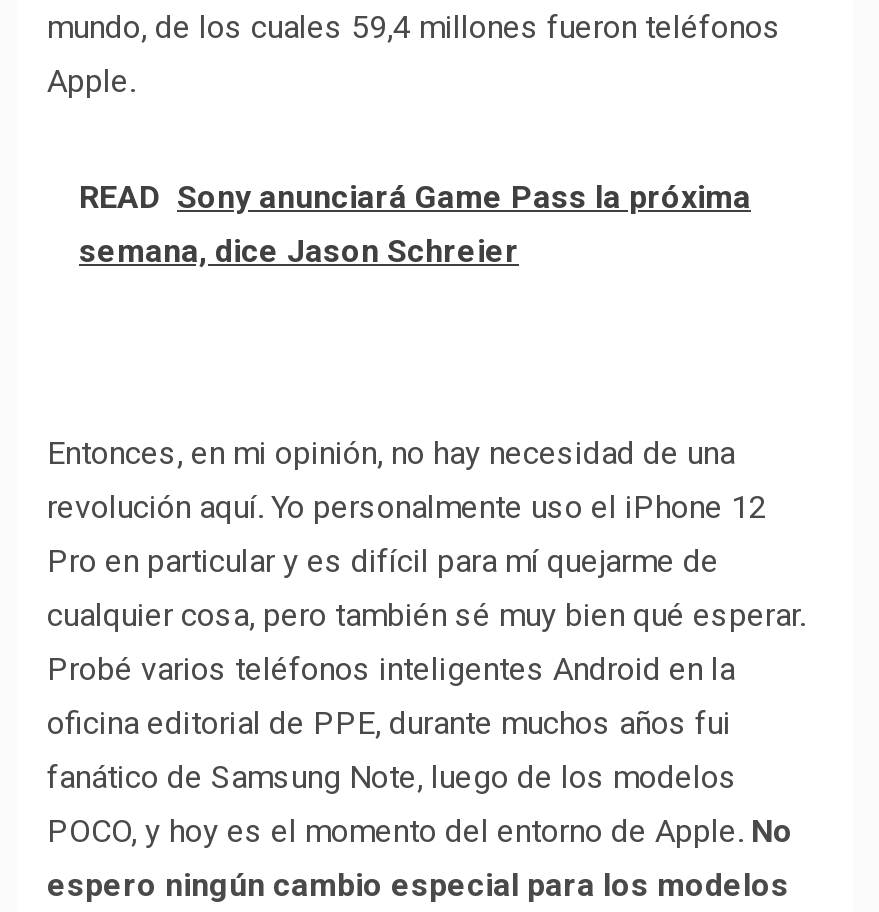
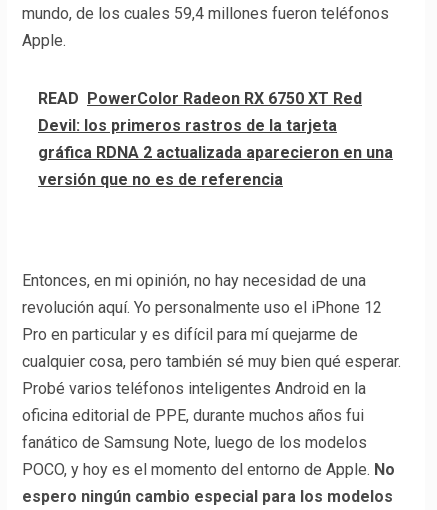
- READ Sony anunciará Game Pass la próxima
- semana, dice Jason Schreier
+ READ PowerColor Radeon RX 6750 XT Red
+ Devil: los primeros rastros de la tarjeta
+ gráfica RDNA 2 actualizada aparecieron en una
+ versión que no es de referencia
